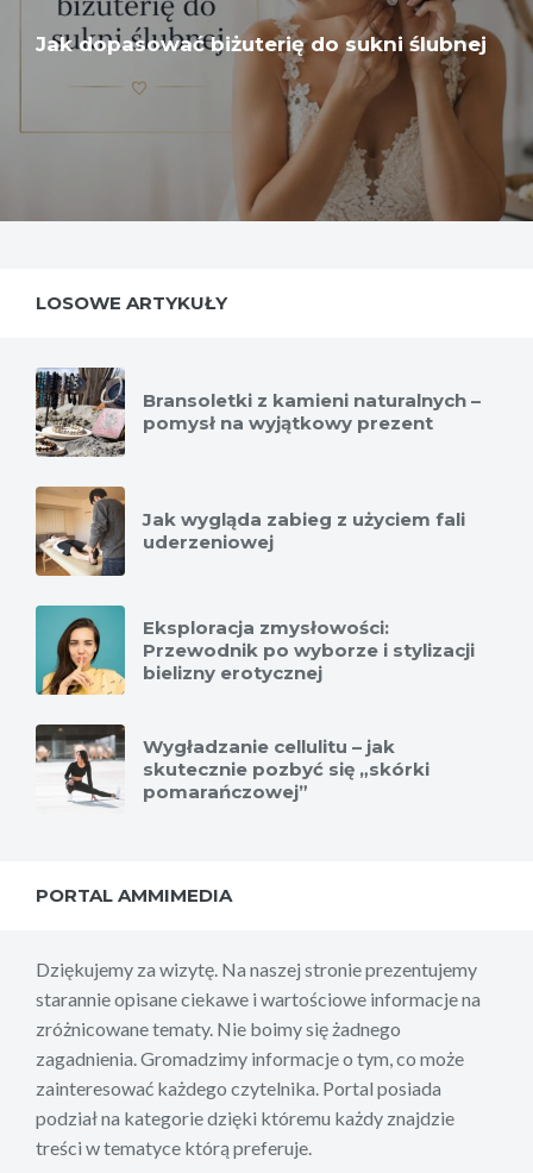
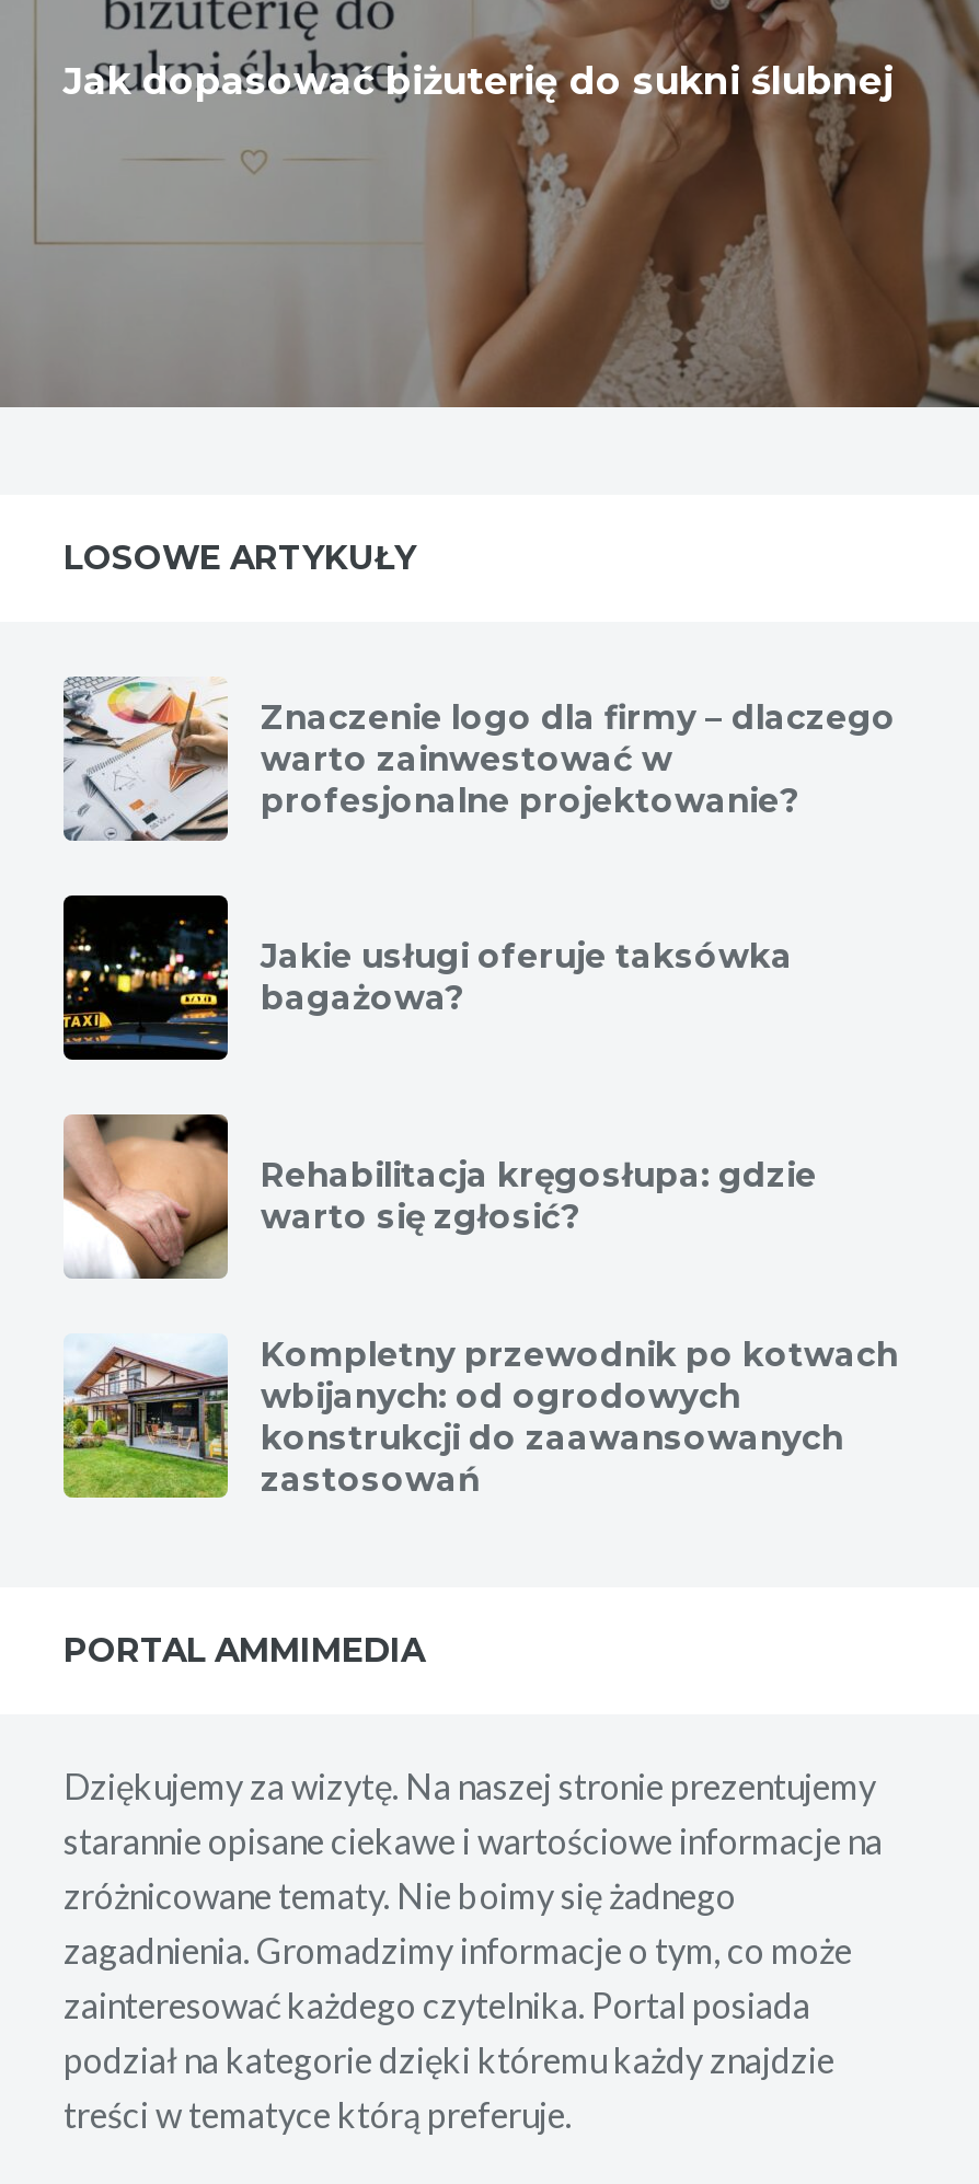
- [image]
- Bransoletki z kamieni naturalnych –
- pomysł na wyjątkowy prezent
+ [image]
+ Znaczenie logo dla firmy – dlaczego
+ warto zainwestować w
+ profesjonalne projektowanie?

- [image]
- Jak wygląda zabieg z użyciem fali
- uderzeniowej
+ [image]
+ Jakie usługi oferuje taksówka
+ bagażowa?

- [image]
- Eksploracja zmysłowości:
- Przewodnik po wyborze i stylizacji
- bielizny erotycznej
+ [image]
+ Rehabilitacja kręgosłupa: gdzie
+ warto się zgłosić?

- [image]
- Wygładzanie cellulitu – jak
- skutecznie pozbyć się „skórki
- pomarańczowej”
+ [image]
+ Kompletny przewodnik po kotwach
+ wbijanych: od ogrodowych
+ konstrukcji do zaawansowanych
+ zastosowań
